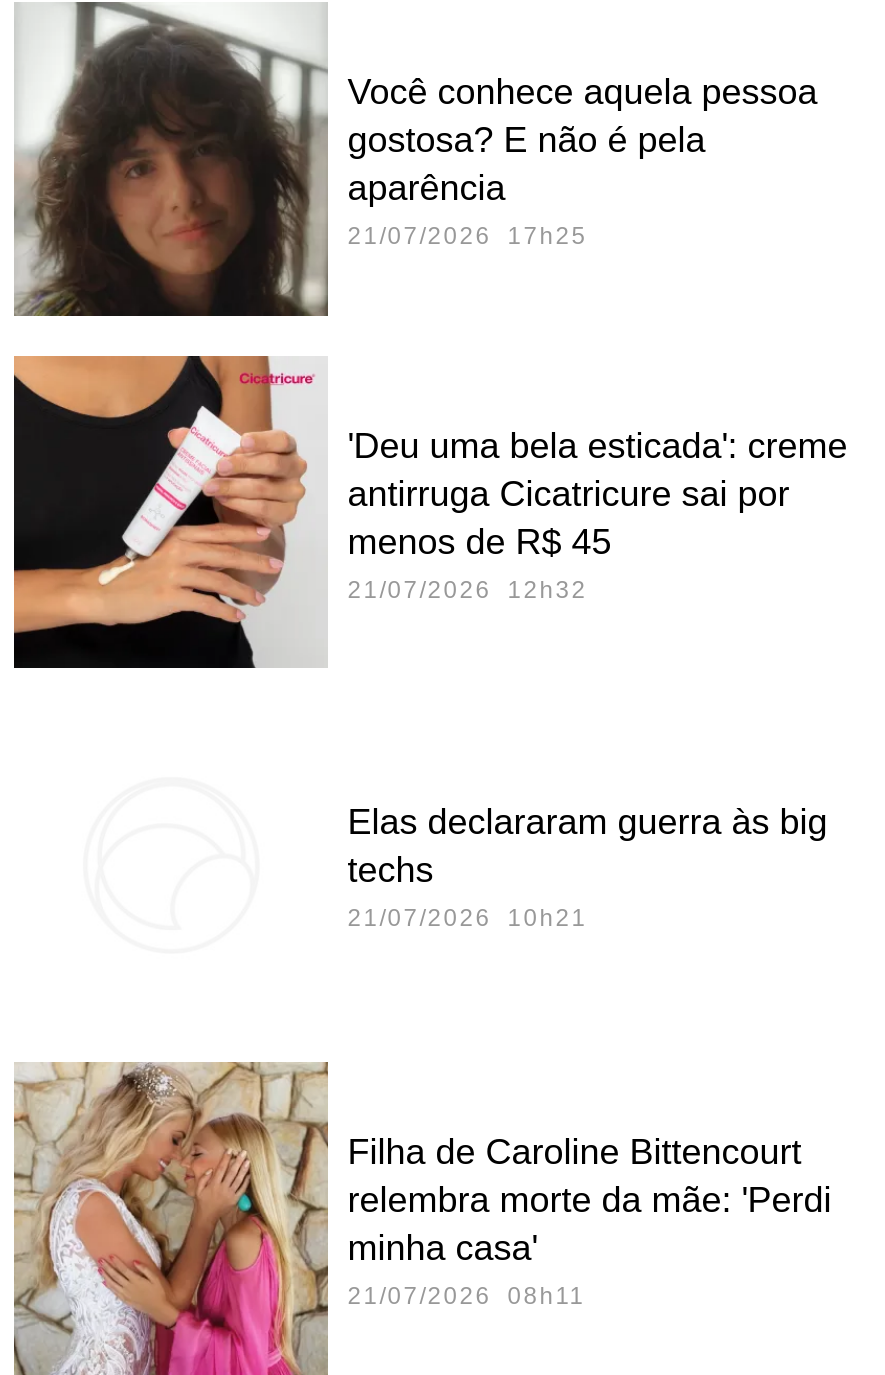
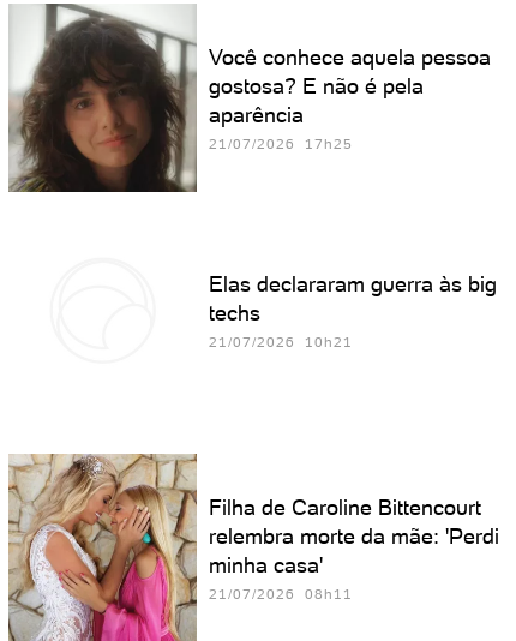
- [image]
- 'Deu uma bela esticada': creme
- antirruga Cicatricure sai por
- menos de R$ 45
- 21/07/2026 12h32

moved up: Elas declararam guerra às big | techs | 21/07/2026 10h21
